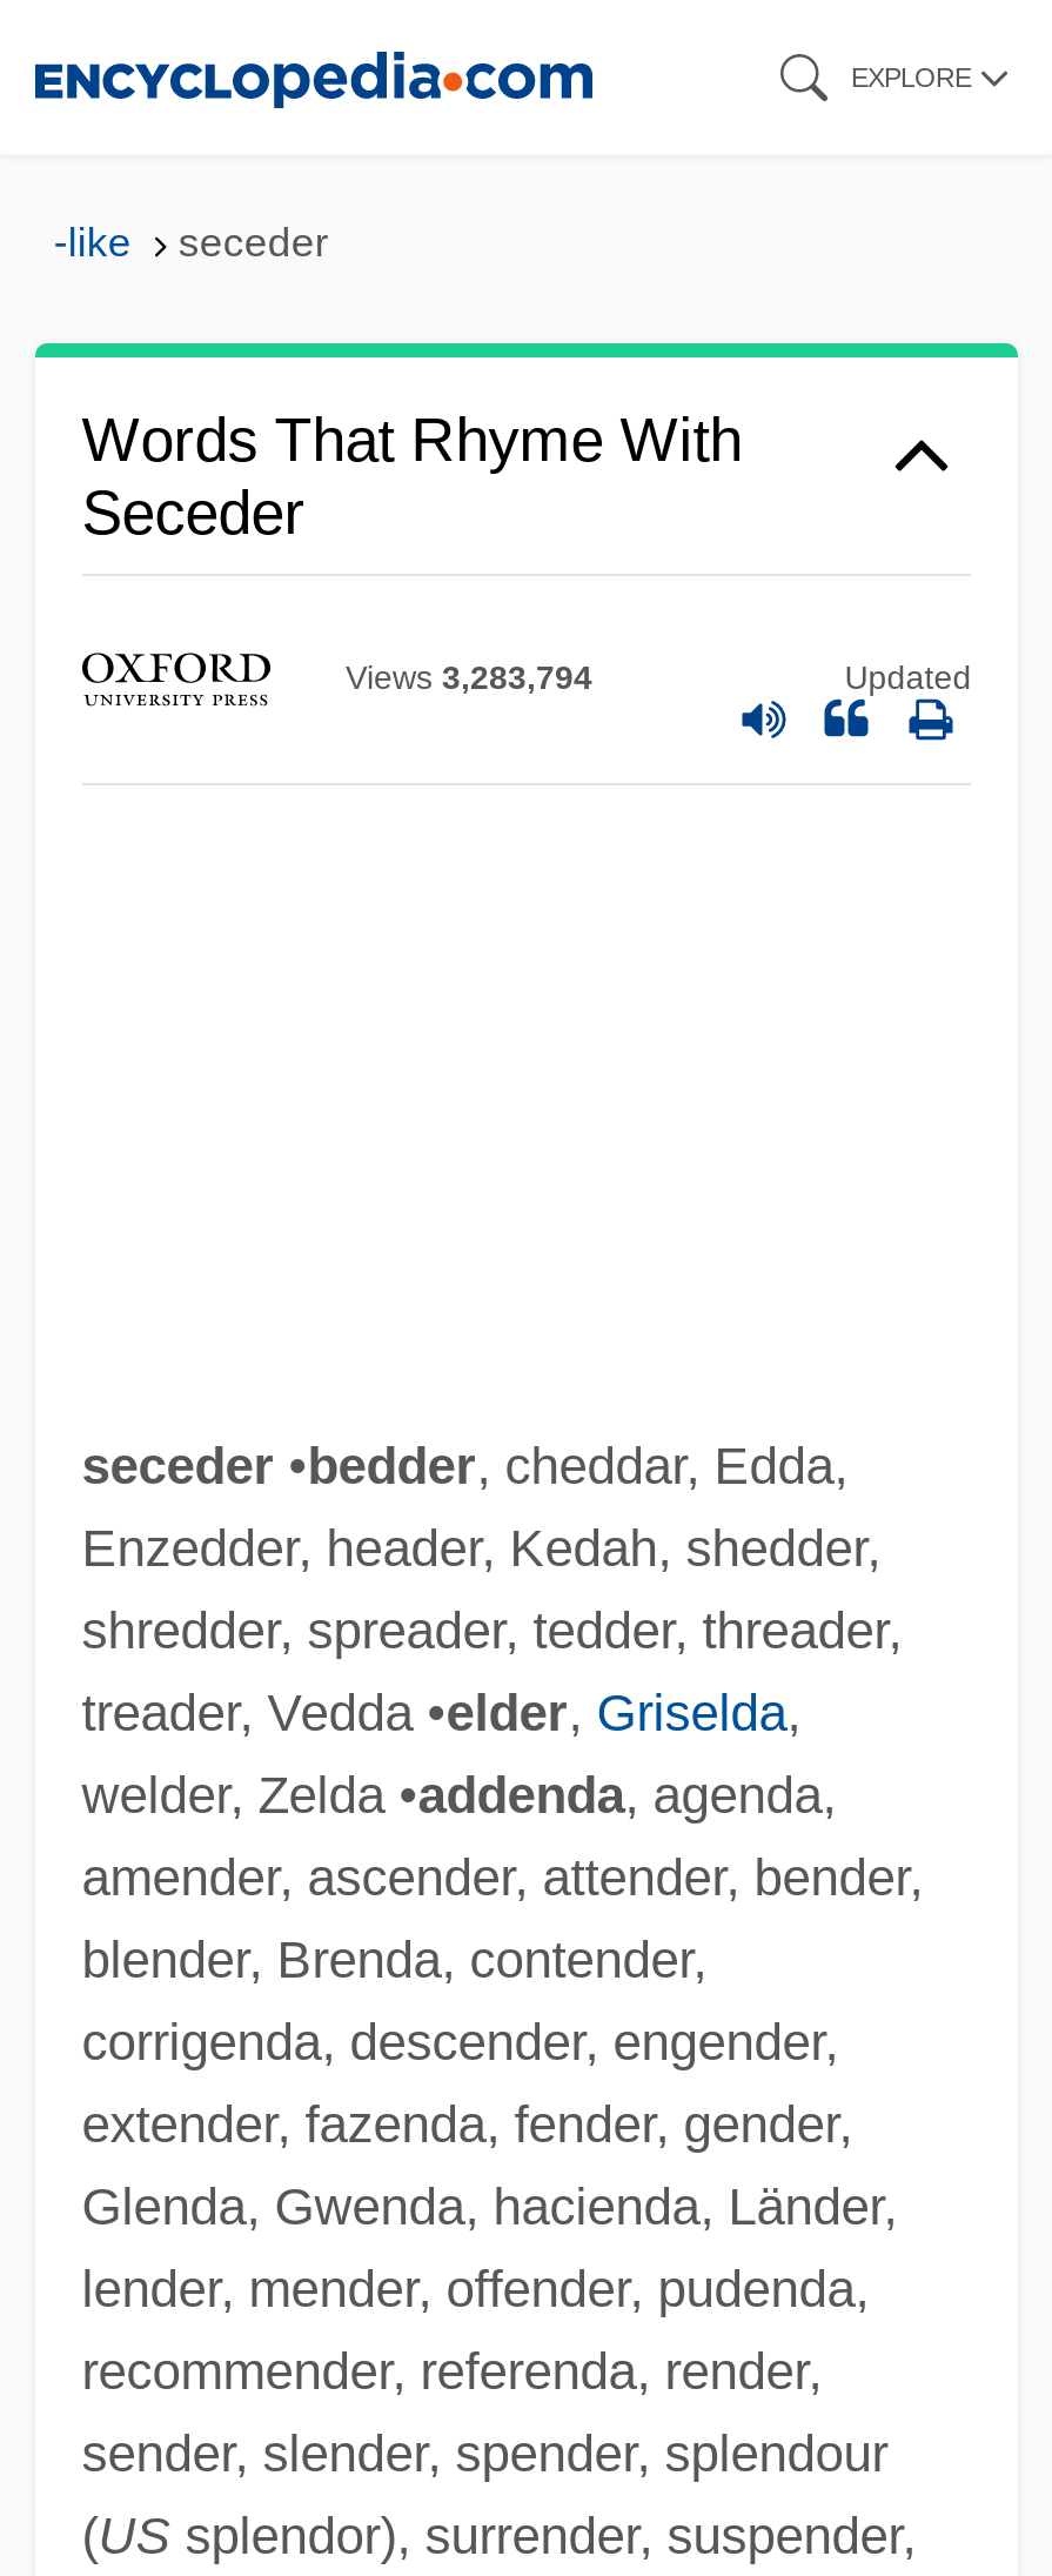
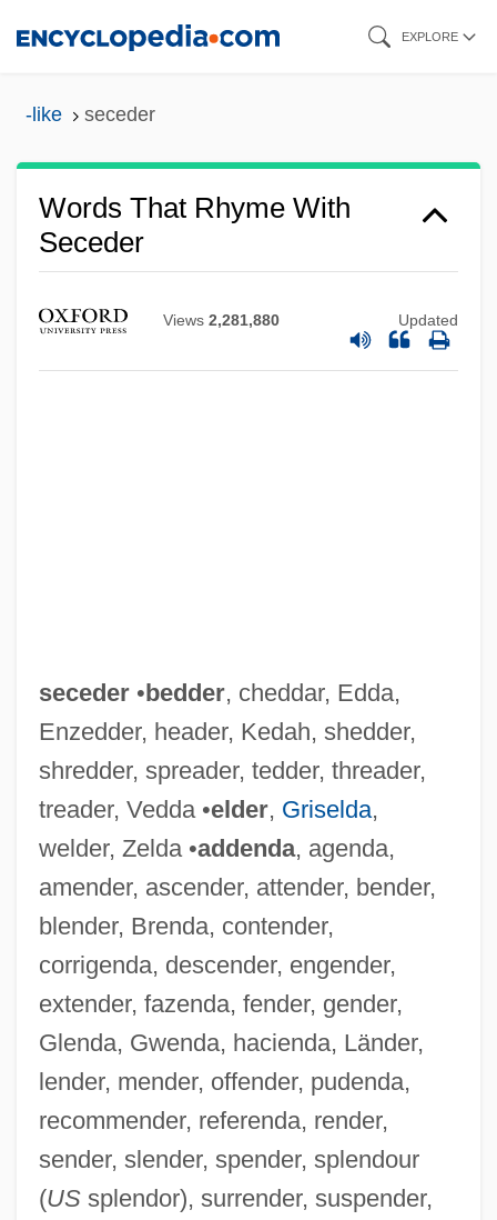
- Views 3,283,794
+ Views 2,281,880
